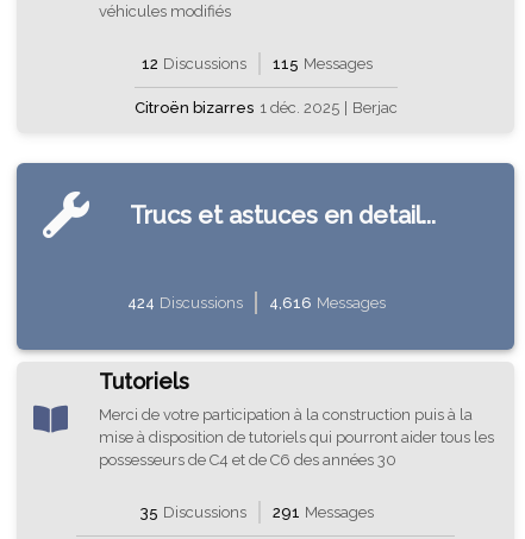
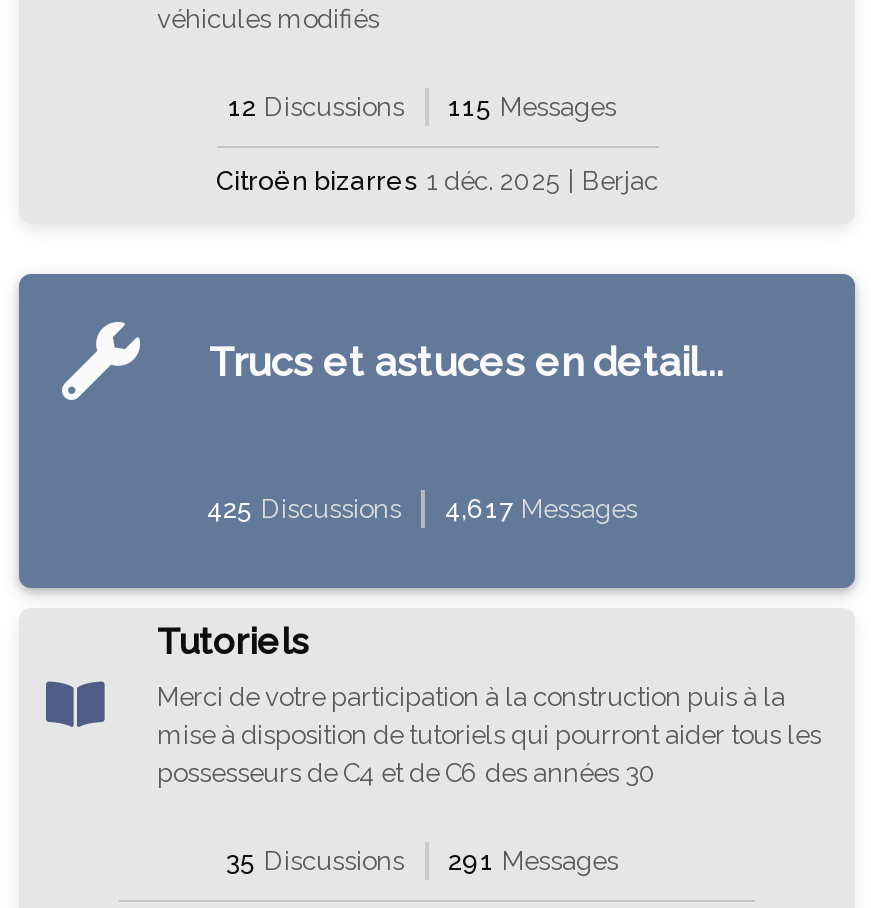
- 424 Discussions
+ 425 Discussions

- 4,616 Messages
+ 4,617 Messages
